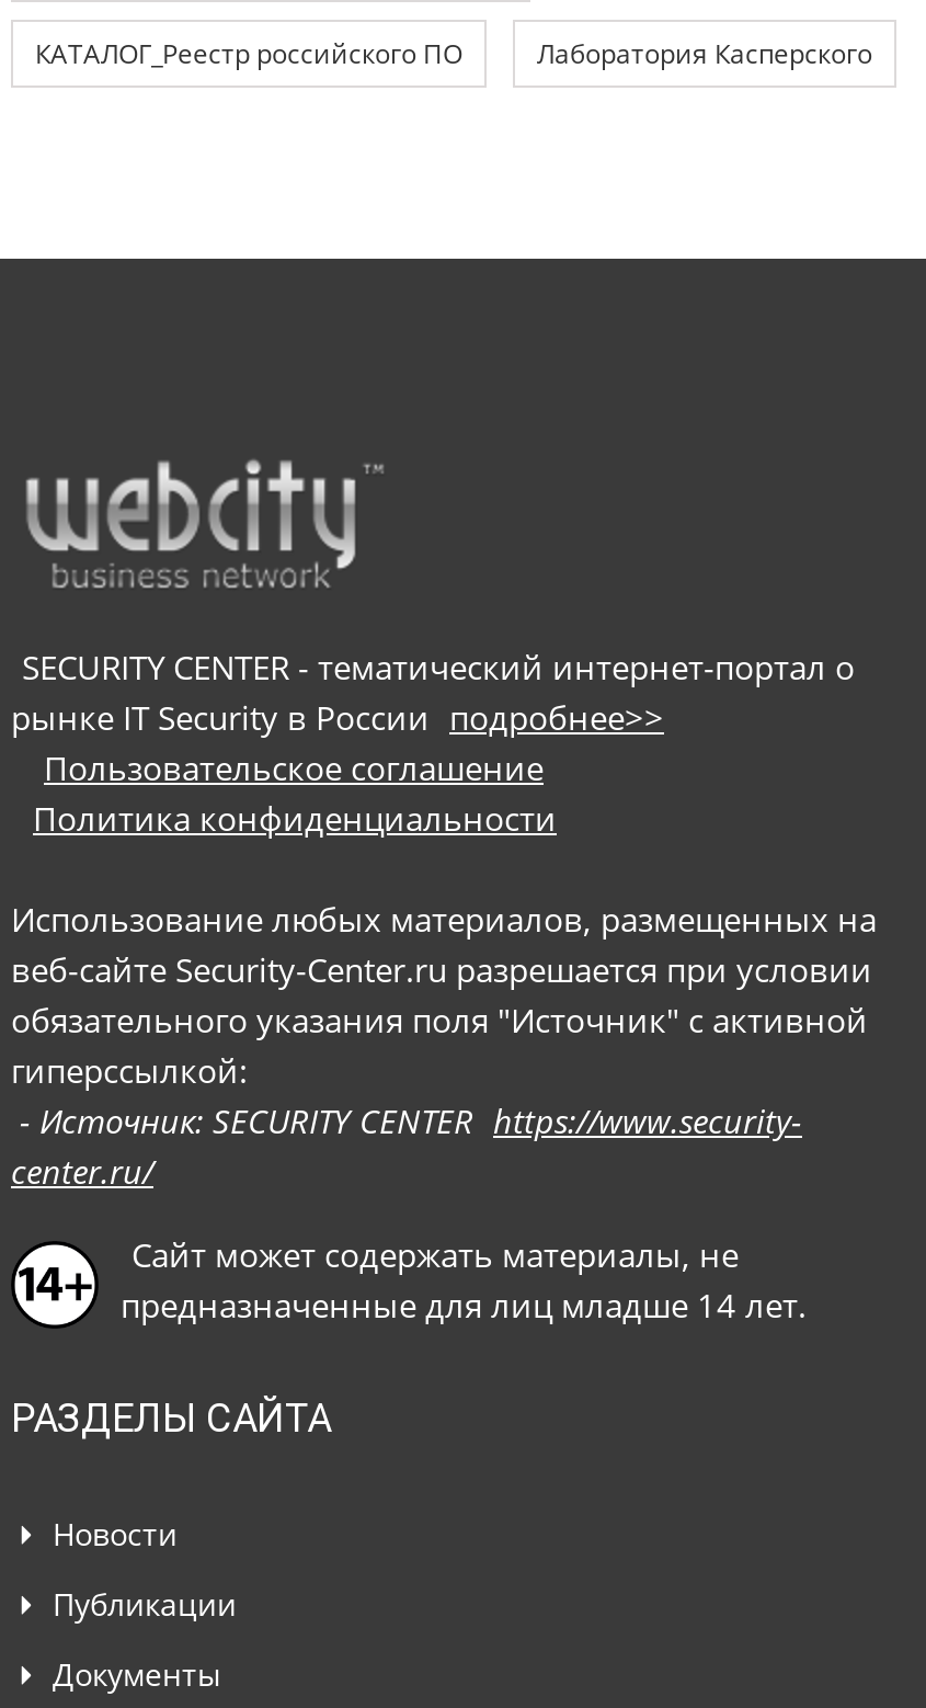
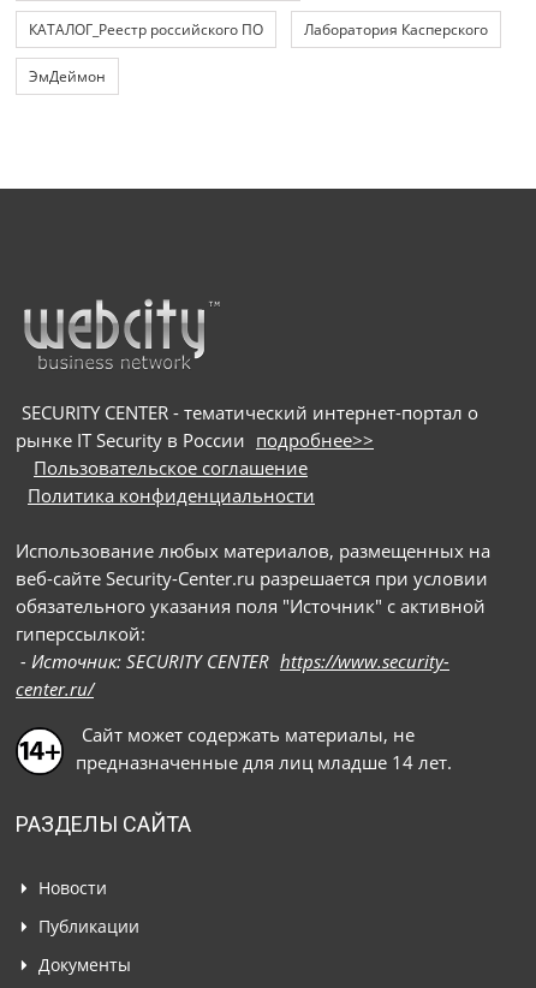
+ ЭмДеймон
